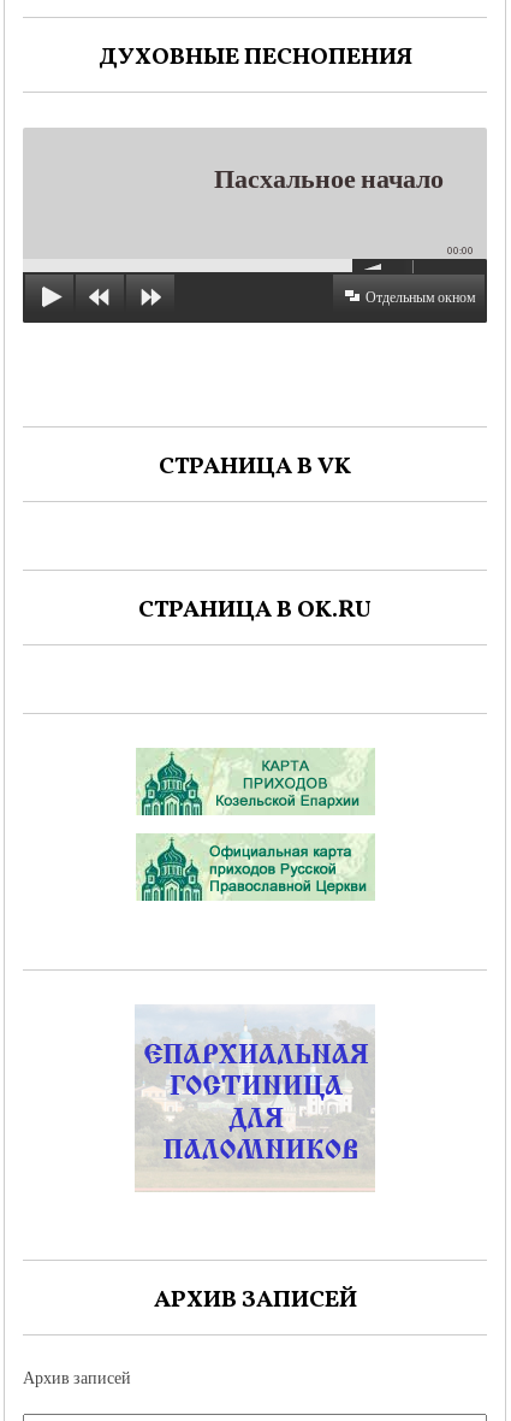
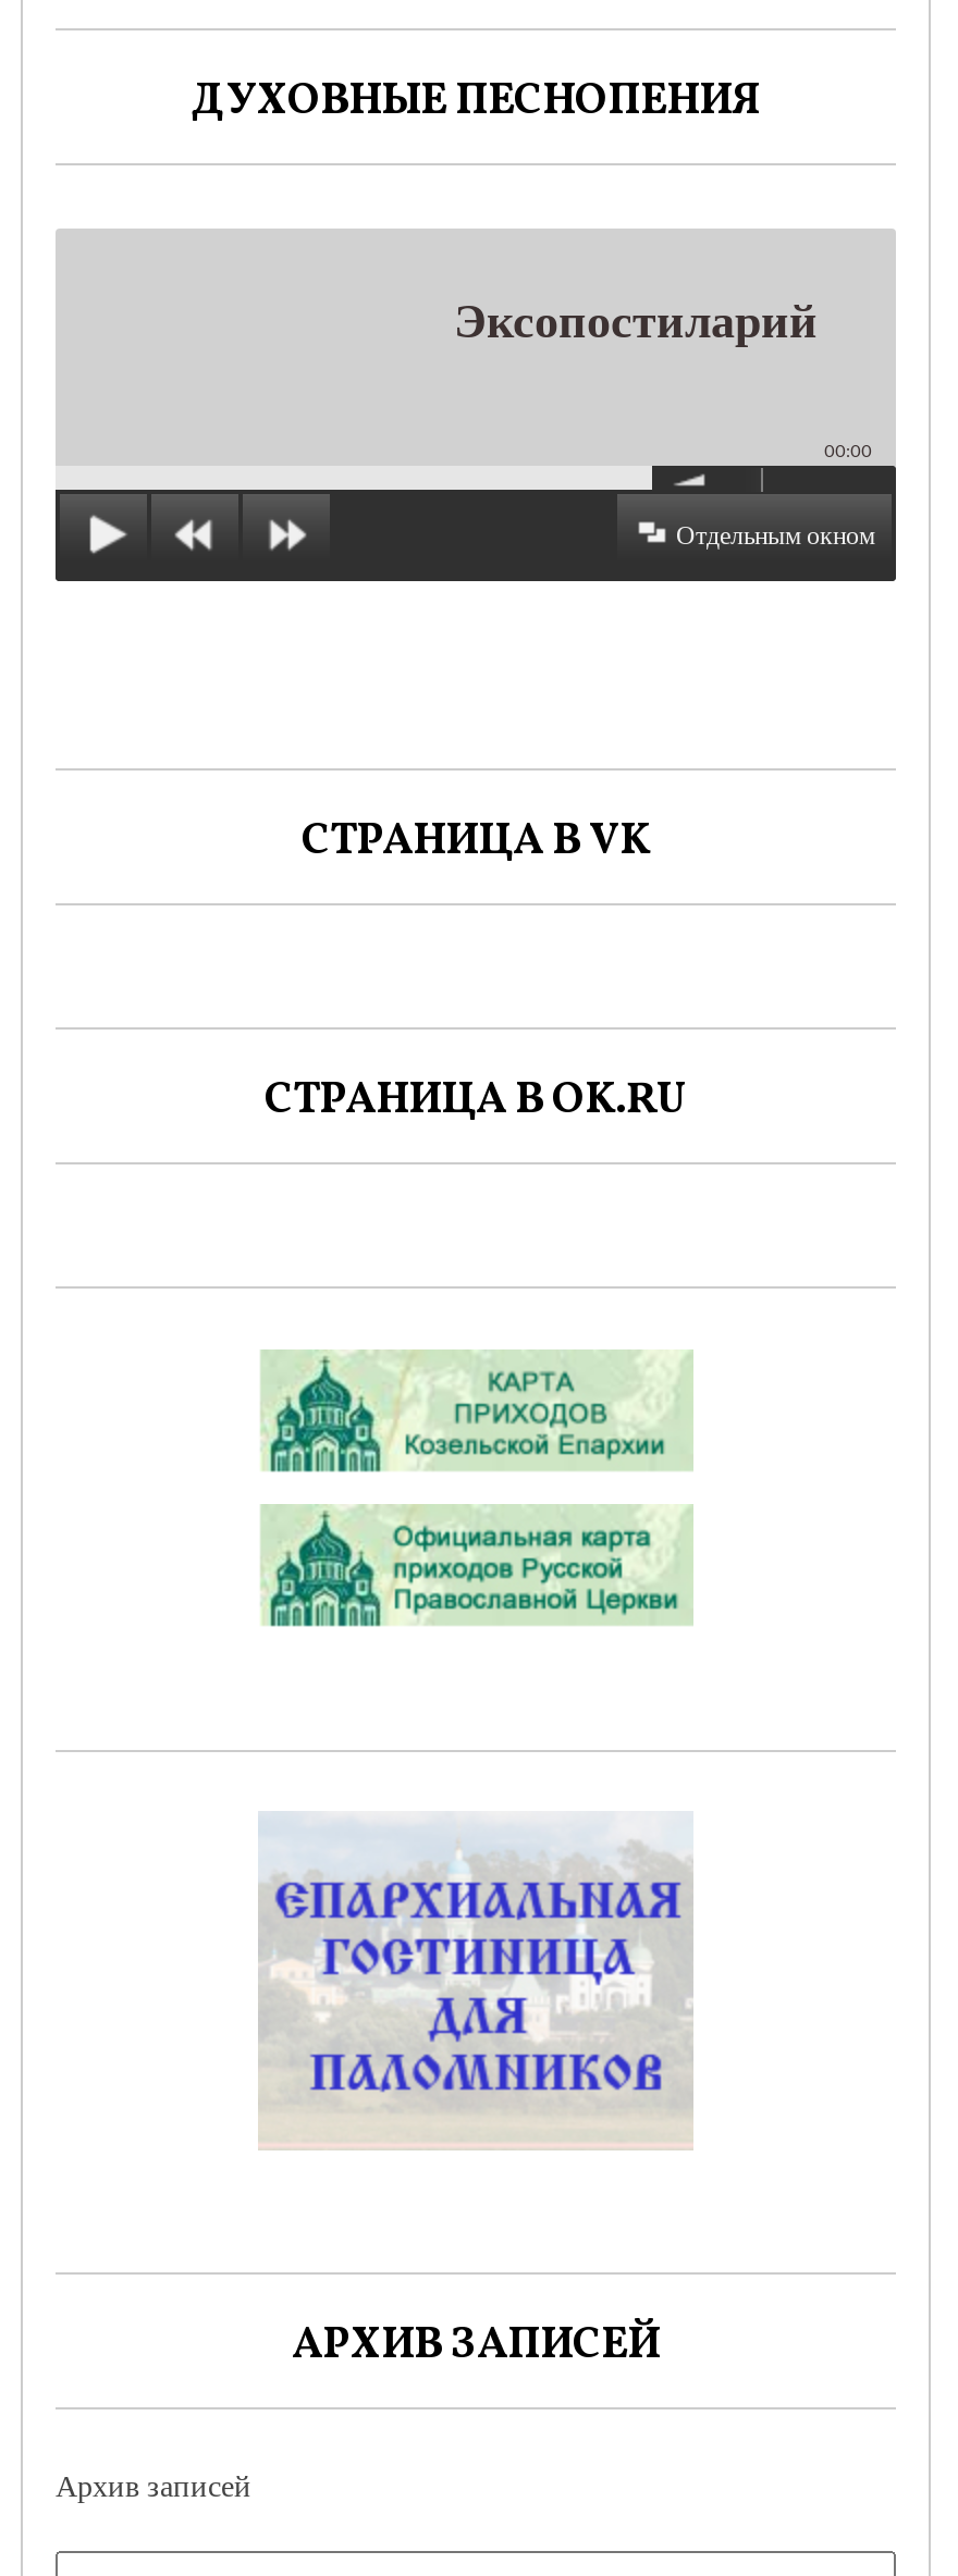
- Пасхальное начало
+ Эксопостиларий
